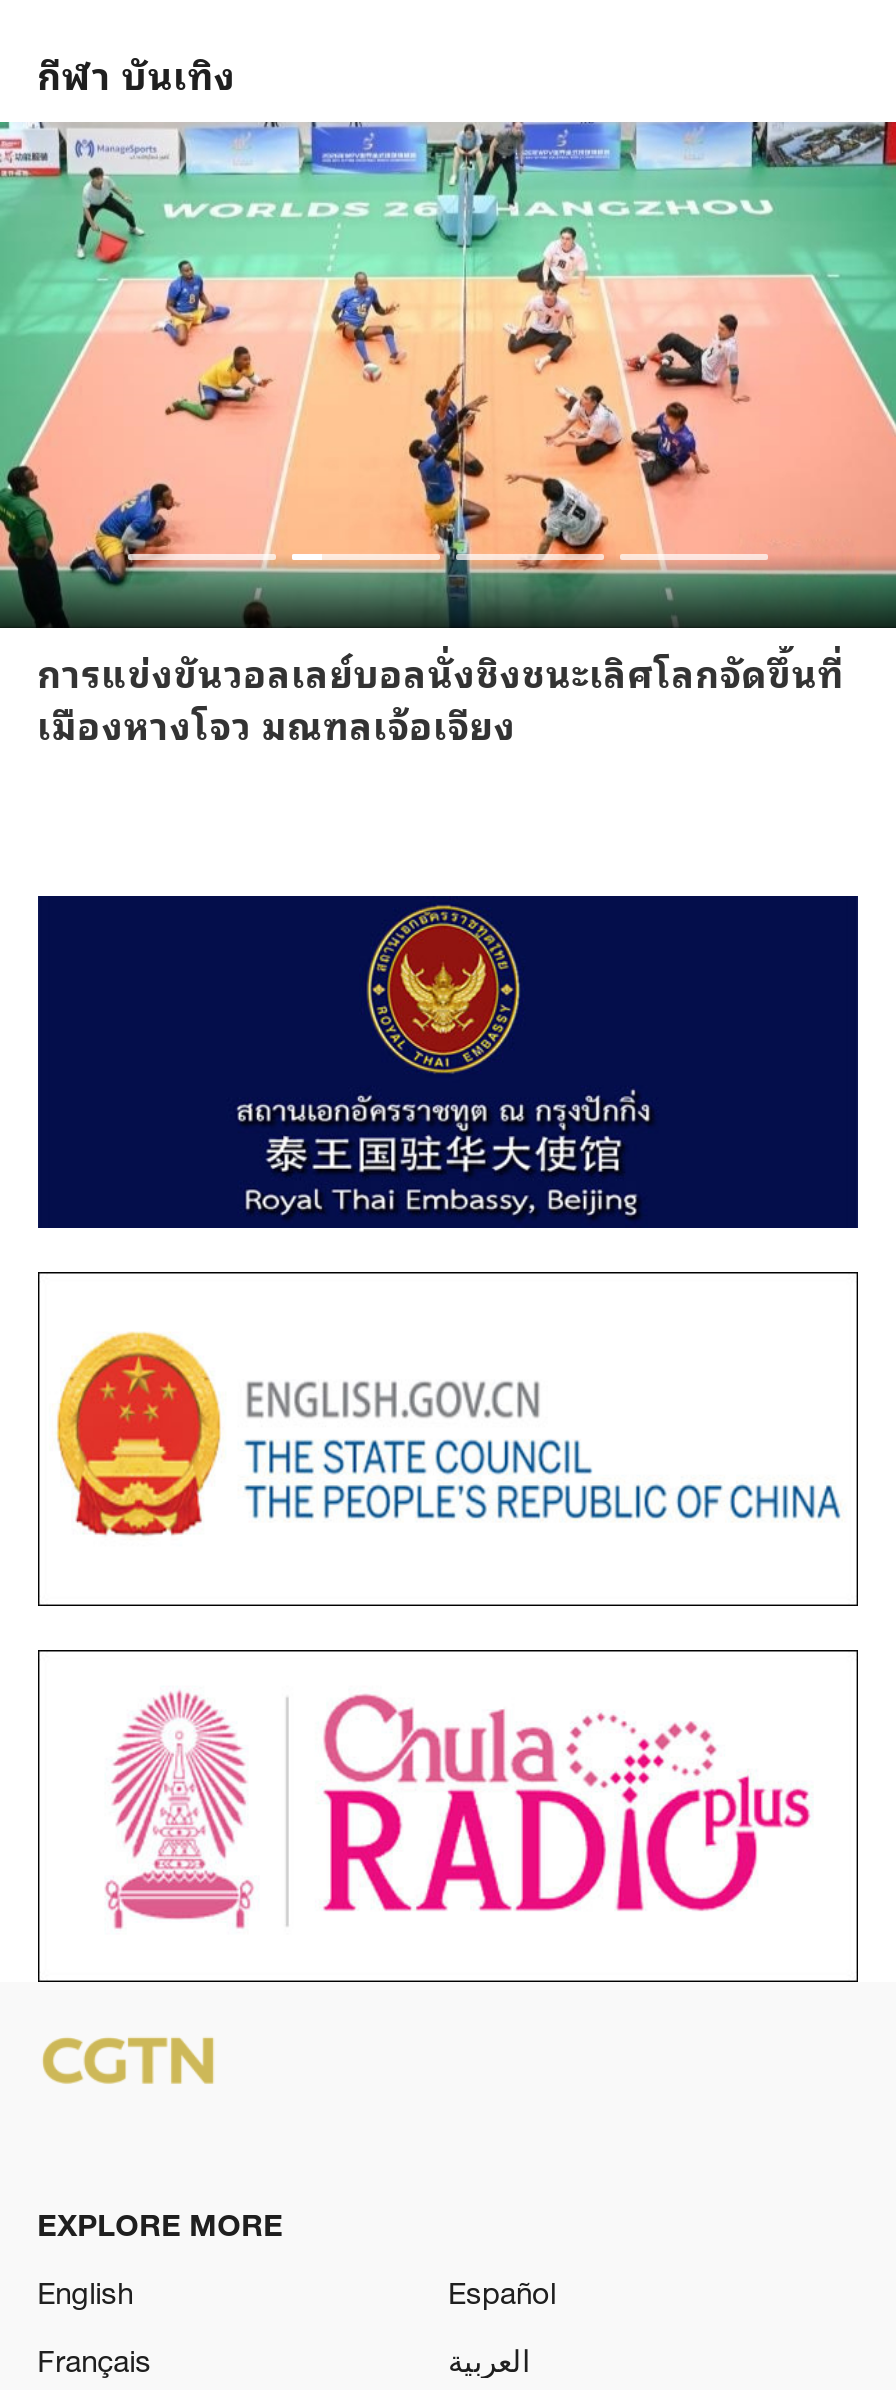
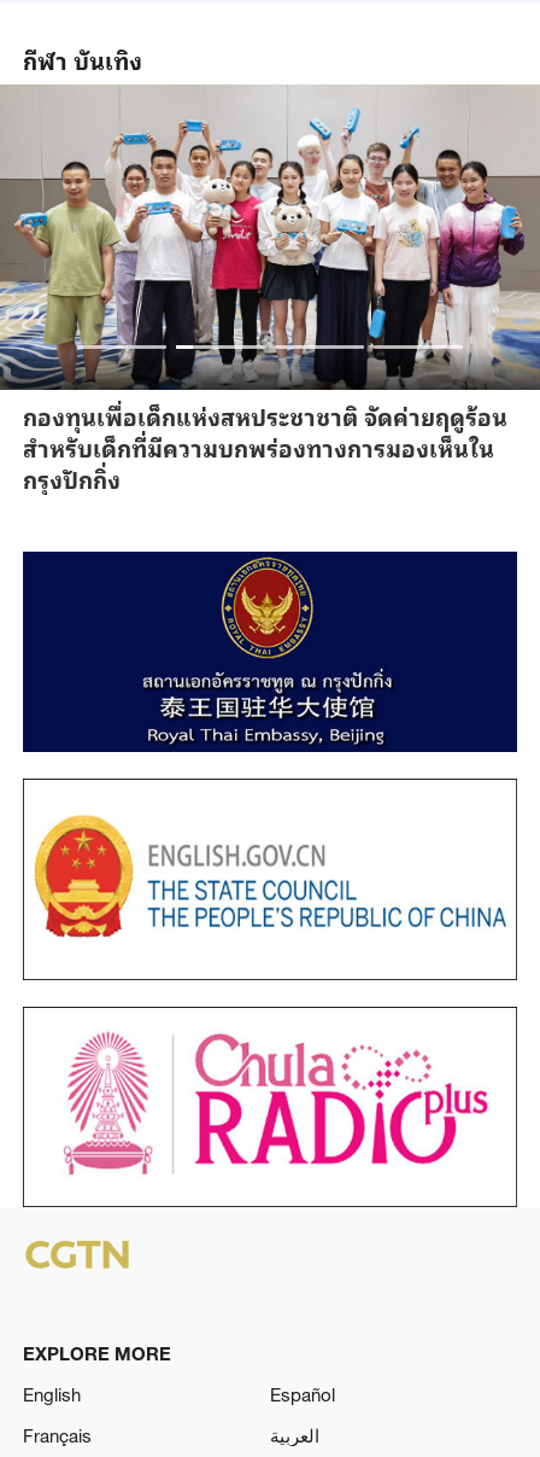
- [image]
- การแข่งขันวอลเลย์บอลนั่งชิงชนะเลิศโลกจัดขึ้นที่
- เมืองหางโจว มณฑลเจ้อเจียง
+ [image]
+ กองทุนเพื่อเด็กแห่งสหประชาชาติ จัดค่ายฤดูร้อน
+ สำหรับเด็กที่มีความบกพร่องทางการมองเห็นใน
+ กรุงปักกิ่ง
